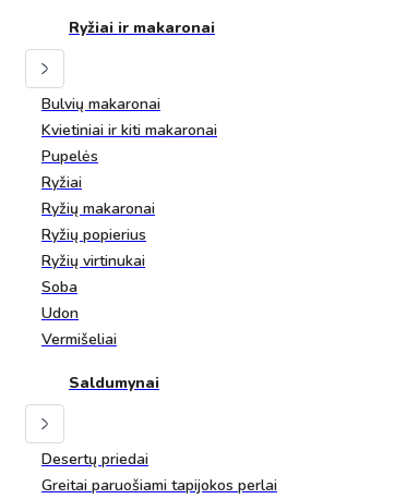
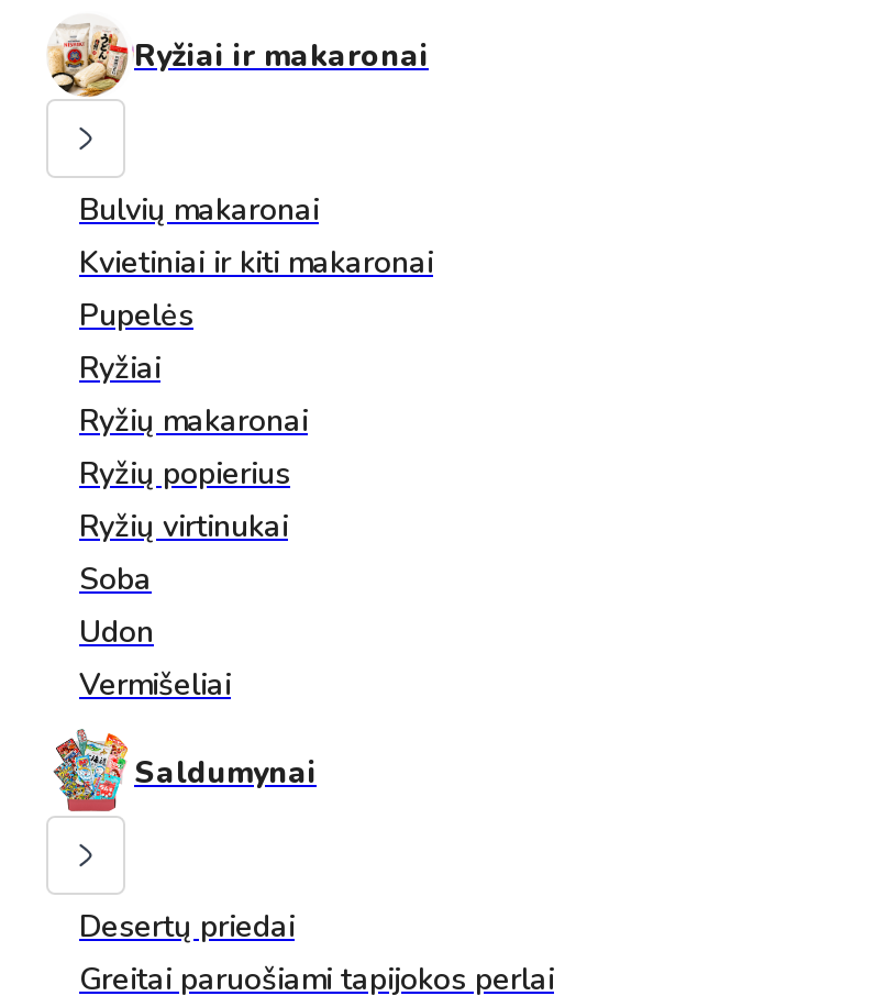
+ [image]

+ [image]
